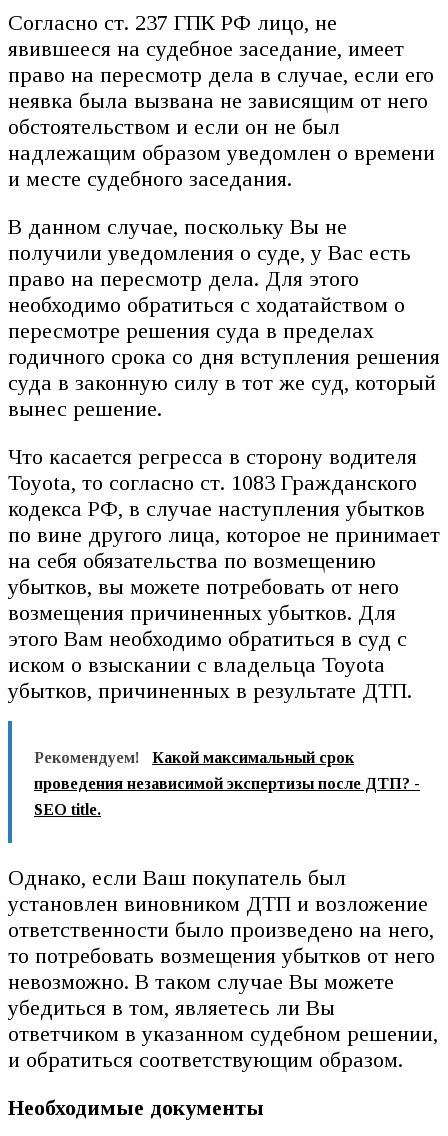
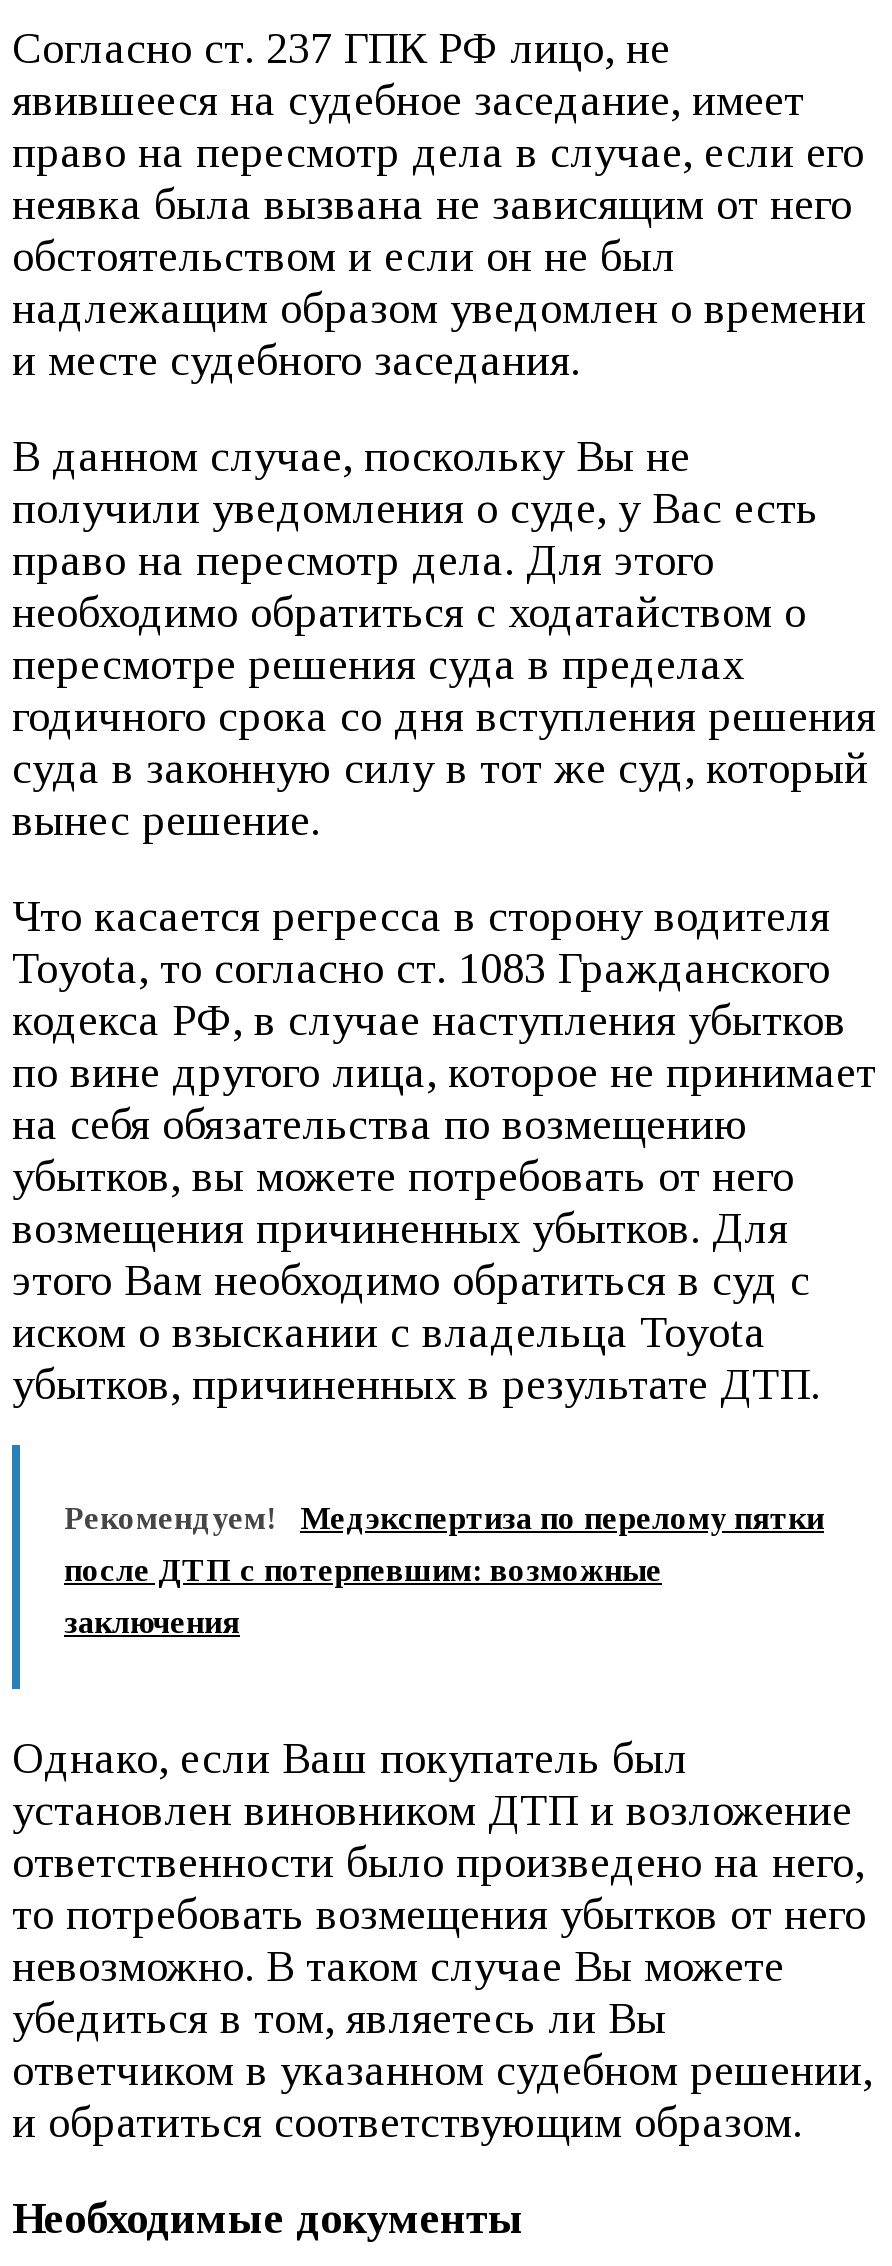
- Какой максимальный срок
+ Медэкспертиза по перелому пятки

- проведения независимой экспертизы после ДТП? -
+ после ДТП с потерпевшим: возможные

- SEO title.
+ заключения
